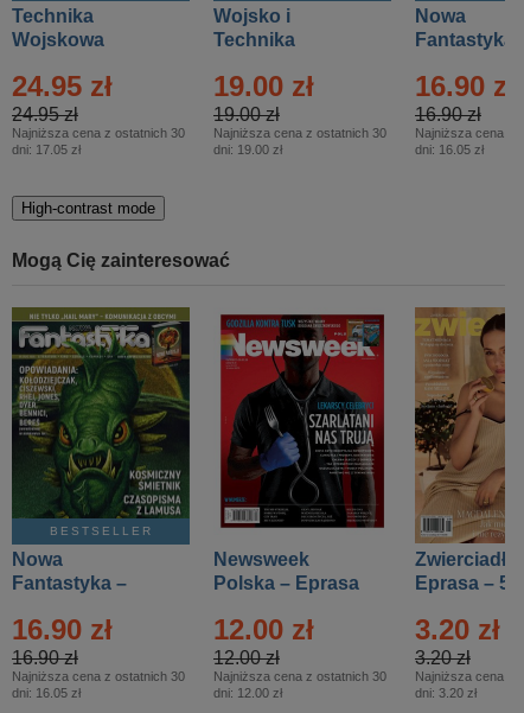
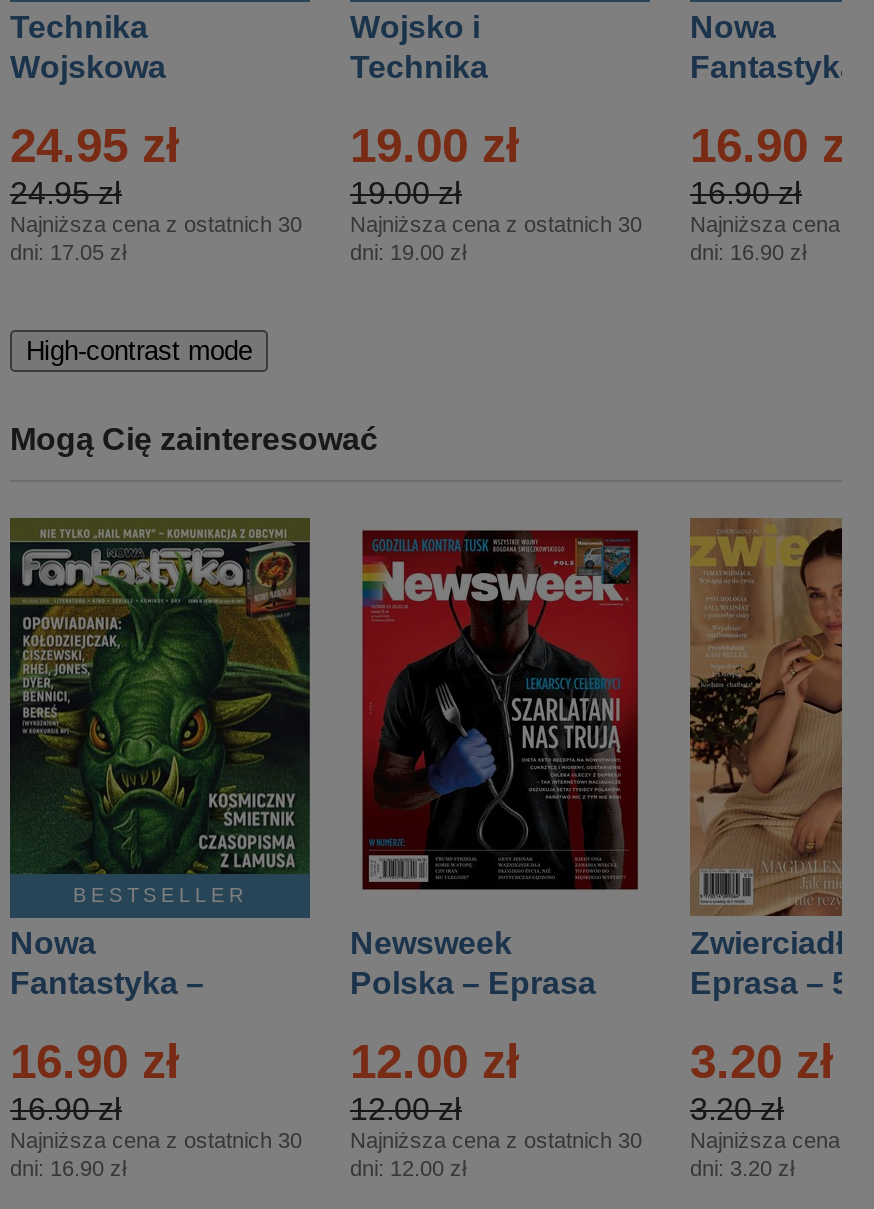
- dni: 16.05 zł
+ dni: 16.90 zł

- dni: 16.05 zł
+ dni: 16.90 zł
